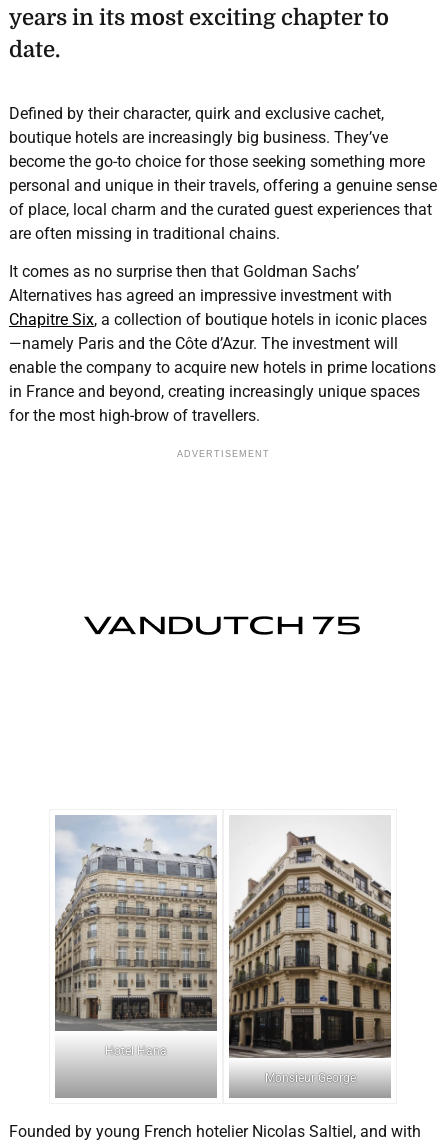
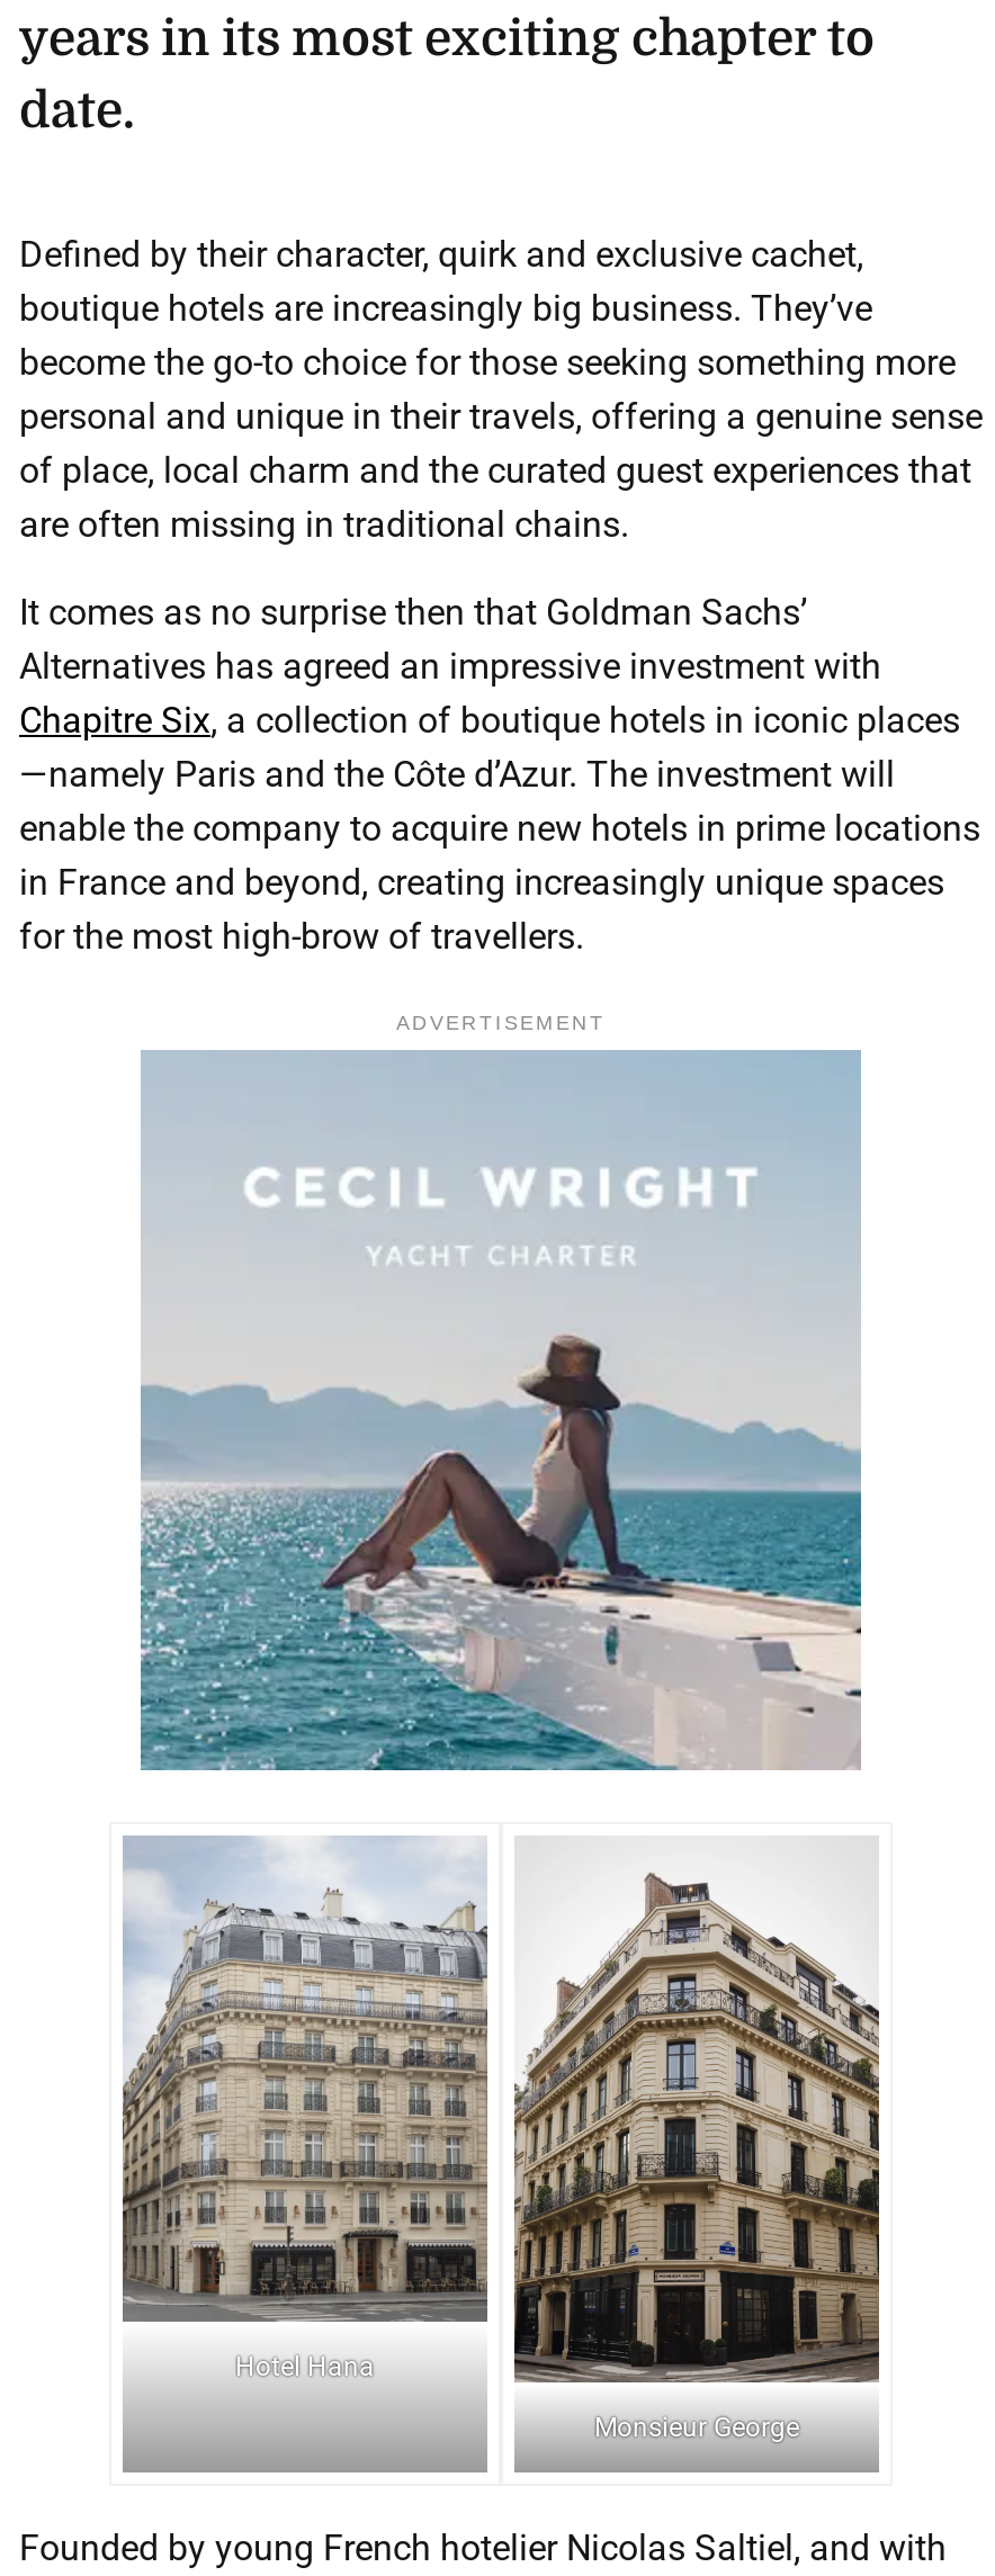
+ [image]
